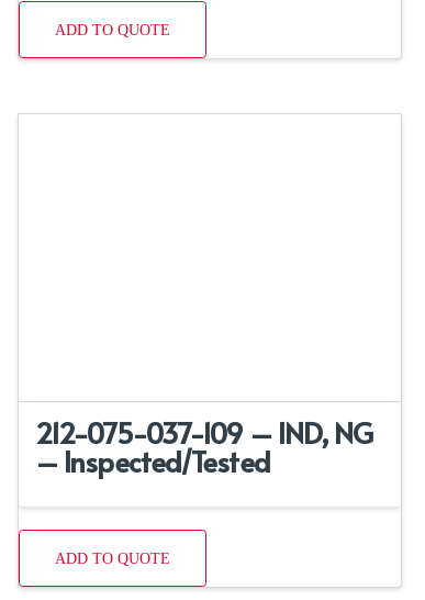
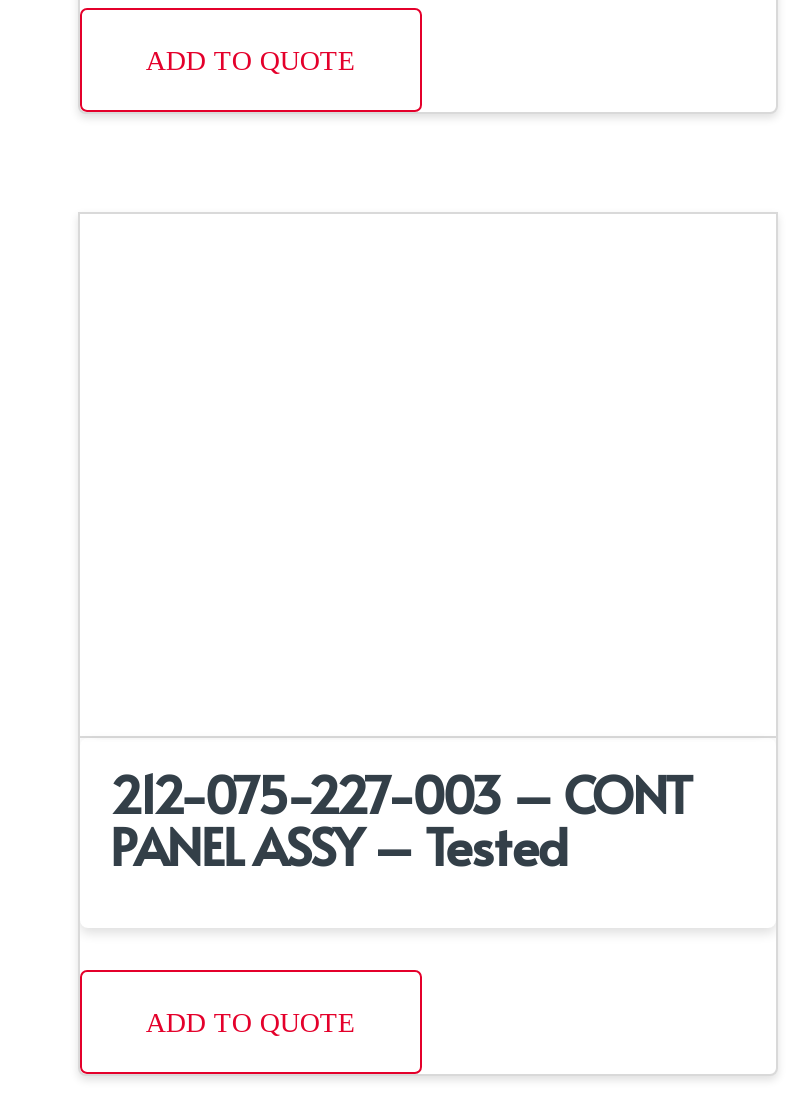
- 212-075-037-109 – IND, NG
- – Inspected/Tested
+ 212-075-227-003 – CONT
+ PANEL ASSY – Tested
